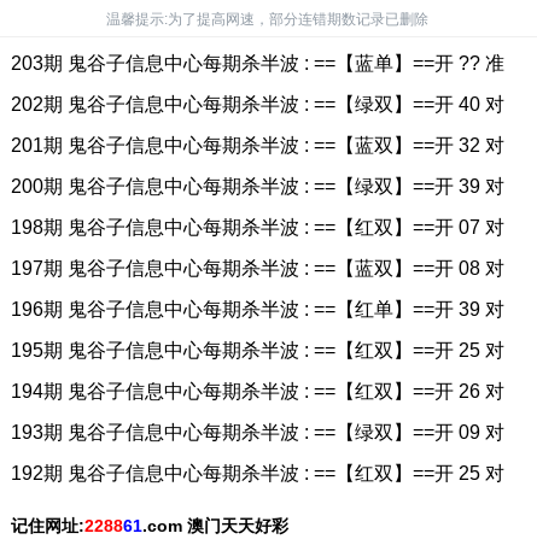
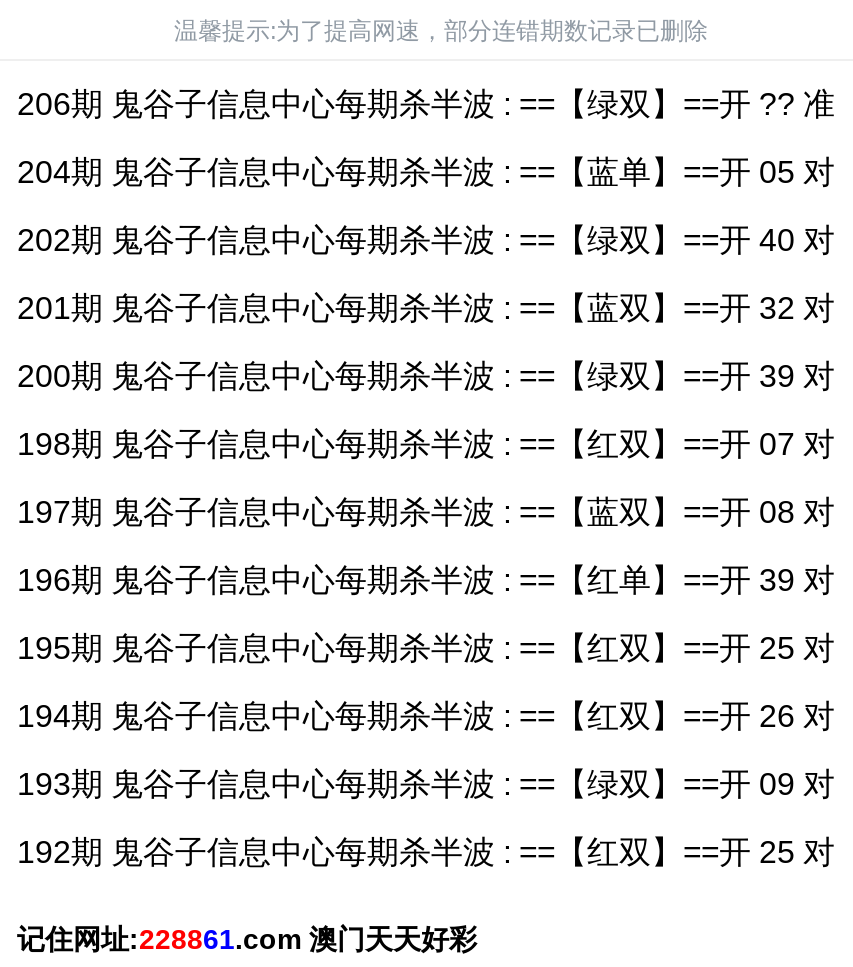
- 203期 鬼谷子信息中心每期杀半波 : ==【蓝单】==开 ?? 准
+ 206期 鬼谷子信息中心每期杀半波 : ==【绿双】==开 ?? 准
+ 204期 鬼谷子信息中心每期杀半波 : ==【蓝单】==开 05 对
